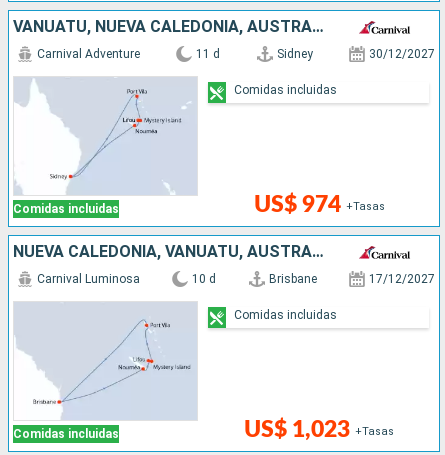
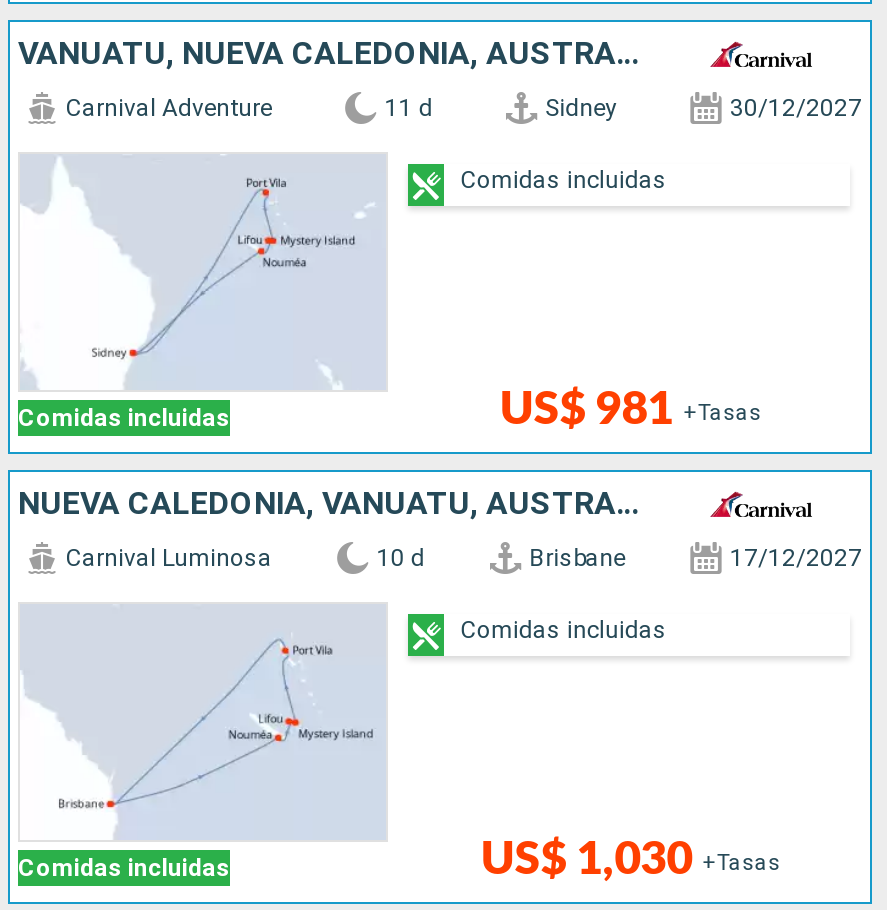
- US$ 974 +Tasas
+ US$ 981 +Tasas

- US$ 1,023 +Tasas
+ US$ 1,030 +Tasas
